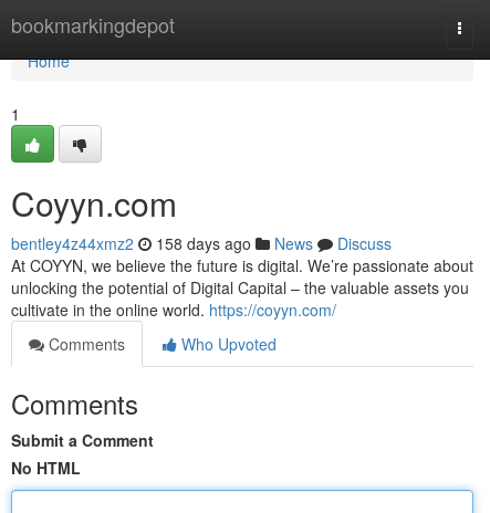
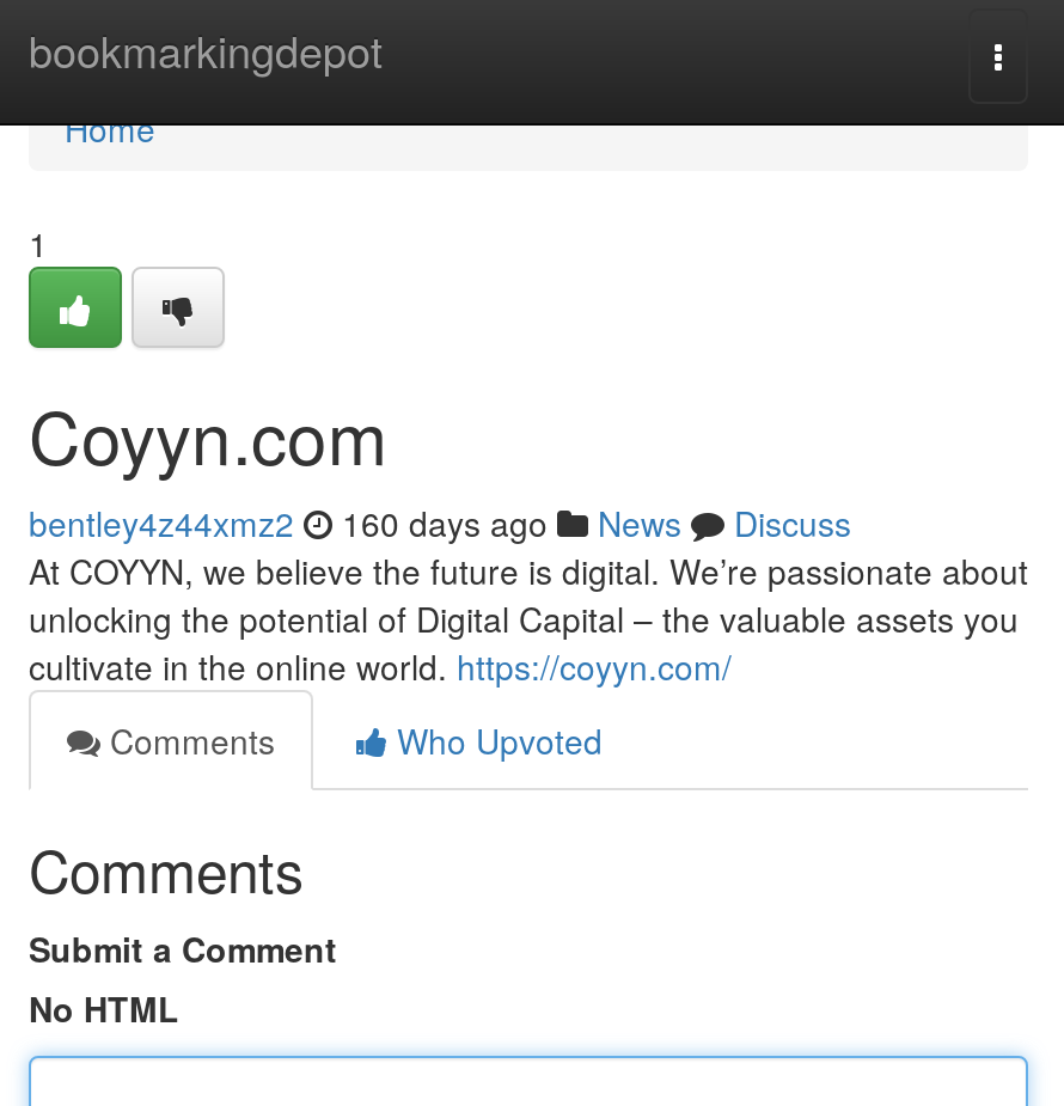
- bentley4z44xmz2 158 days ago News Discuss
+ bentley4z44xmz2 160 days ago News Discuss
